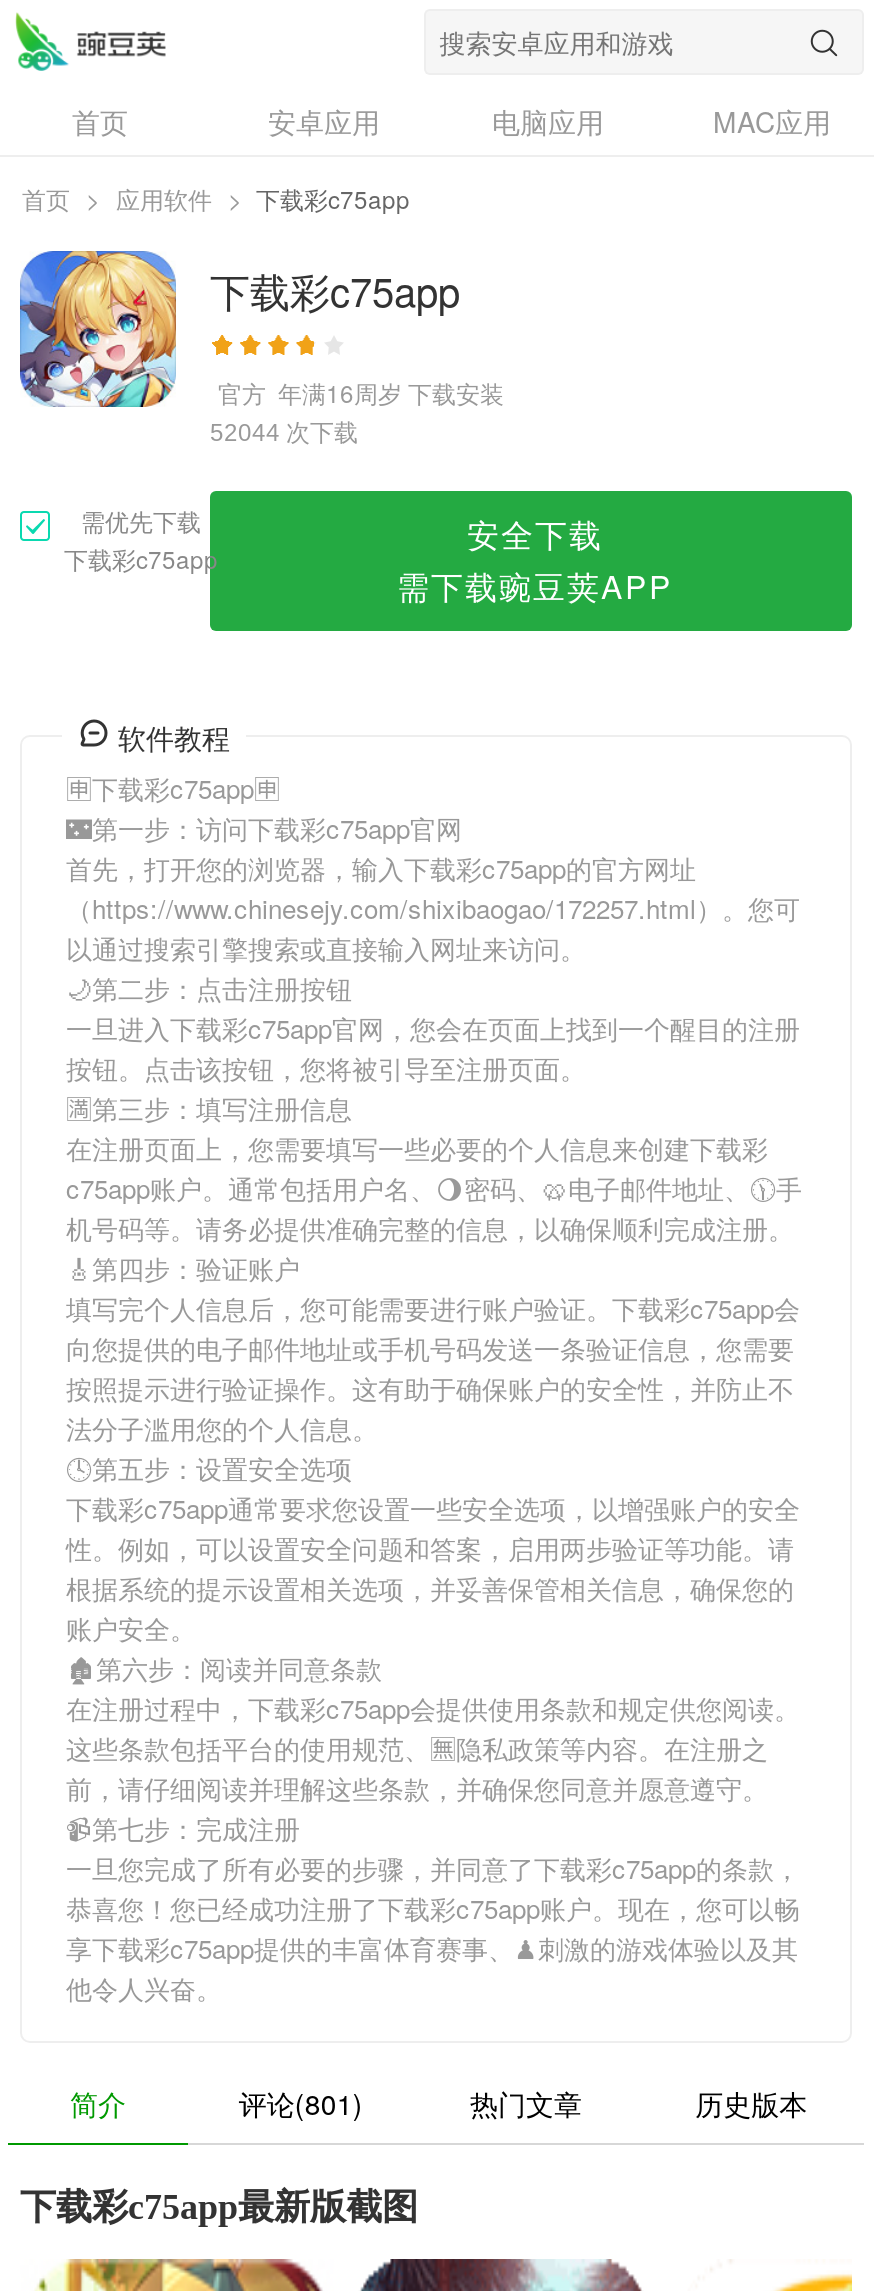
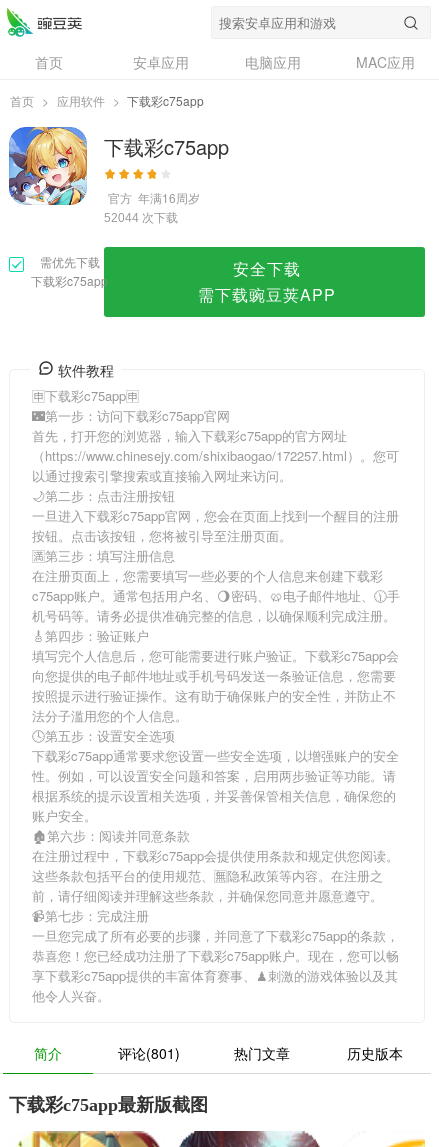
- 官方年满16周岁 下载安装
+ 官方年满16周岁
